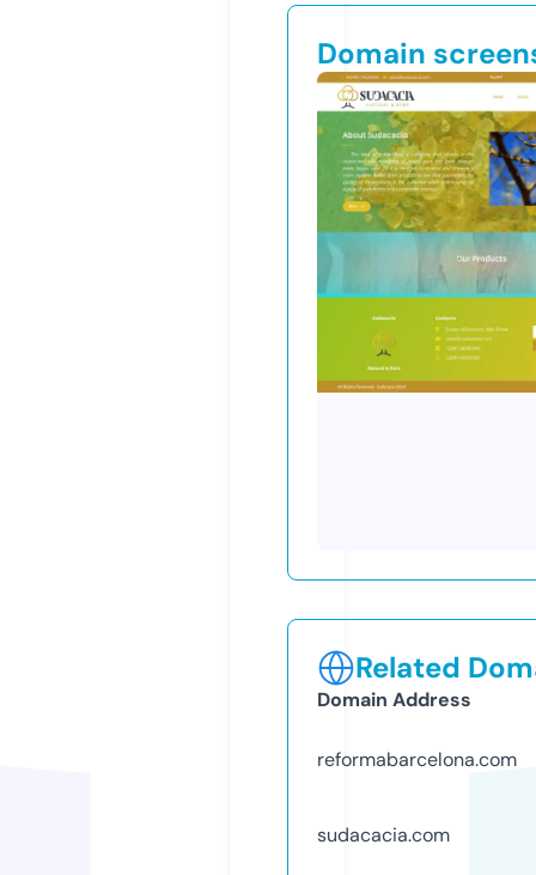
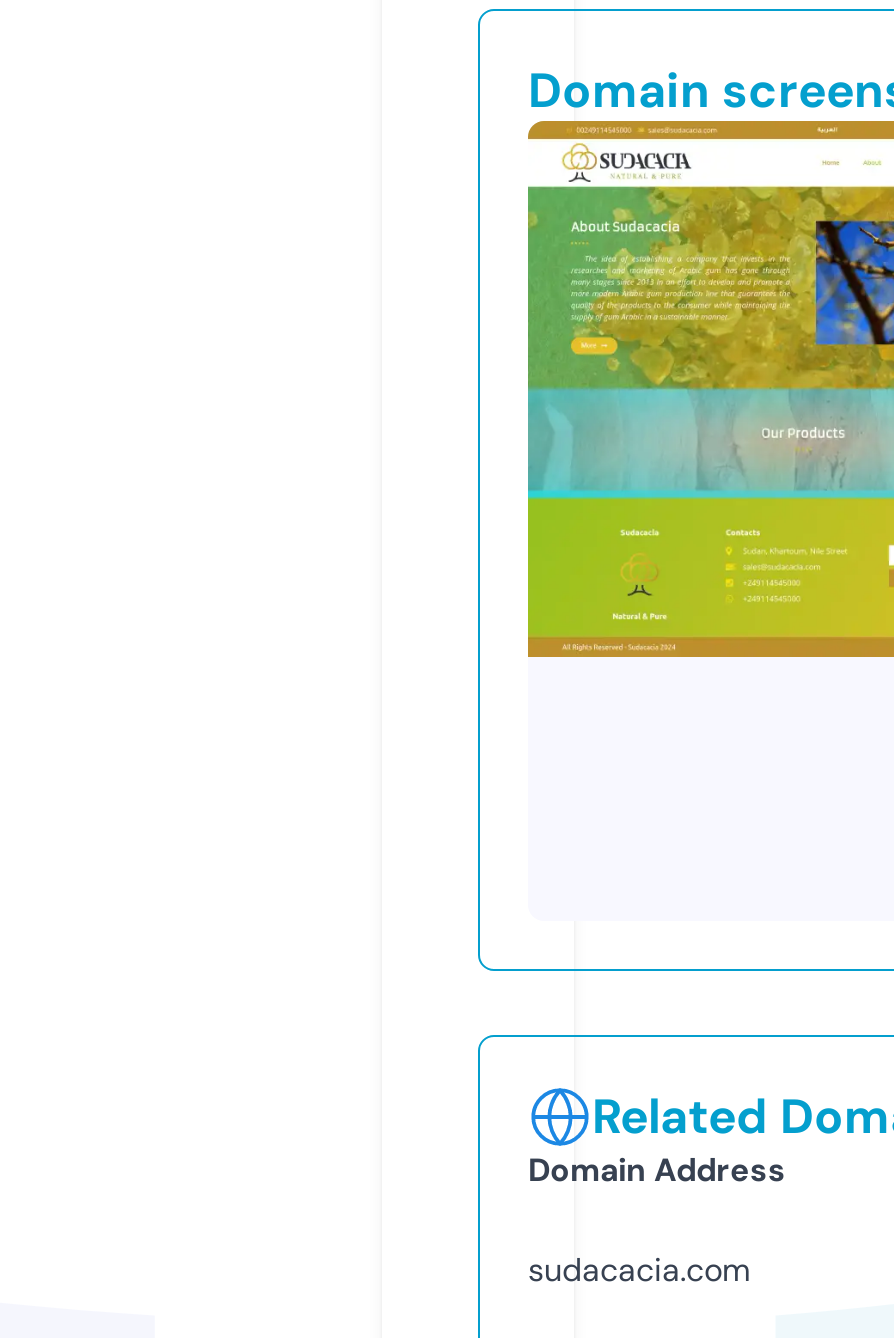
- reformabarcelona.com
